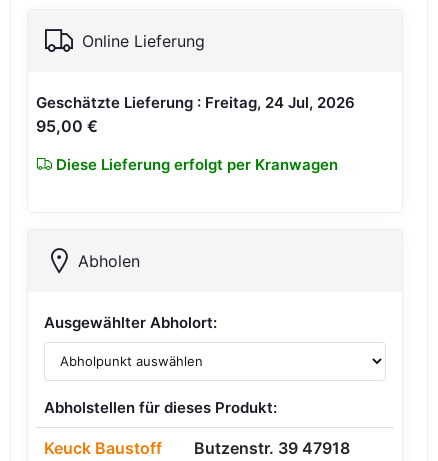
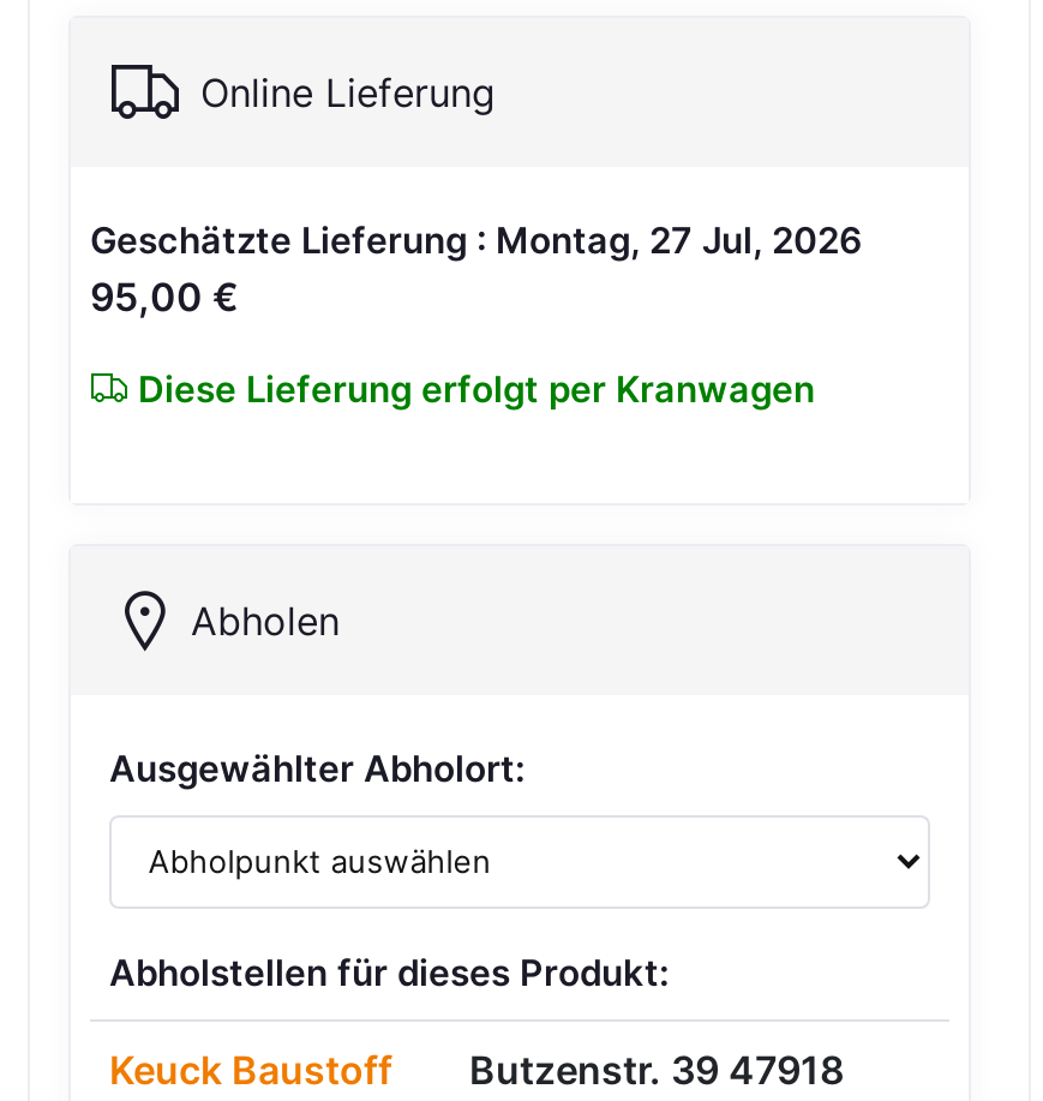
- Geschätzte Lieferung : Freitag, 24 Jul, 2026
+ Geschätzte Lieferung : Montag, 27 Jul, 2026
